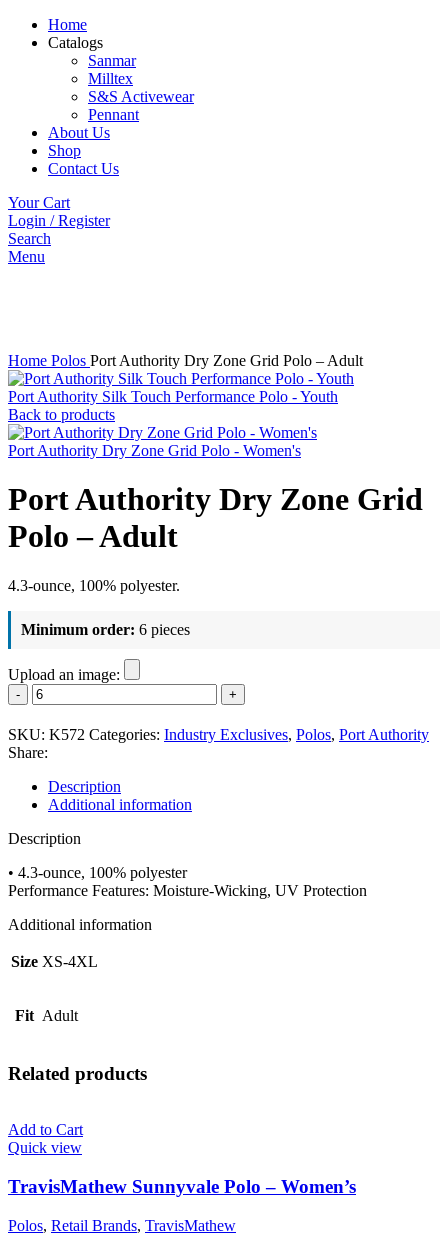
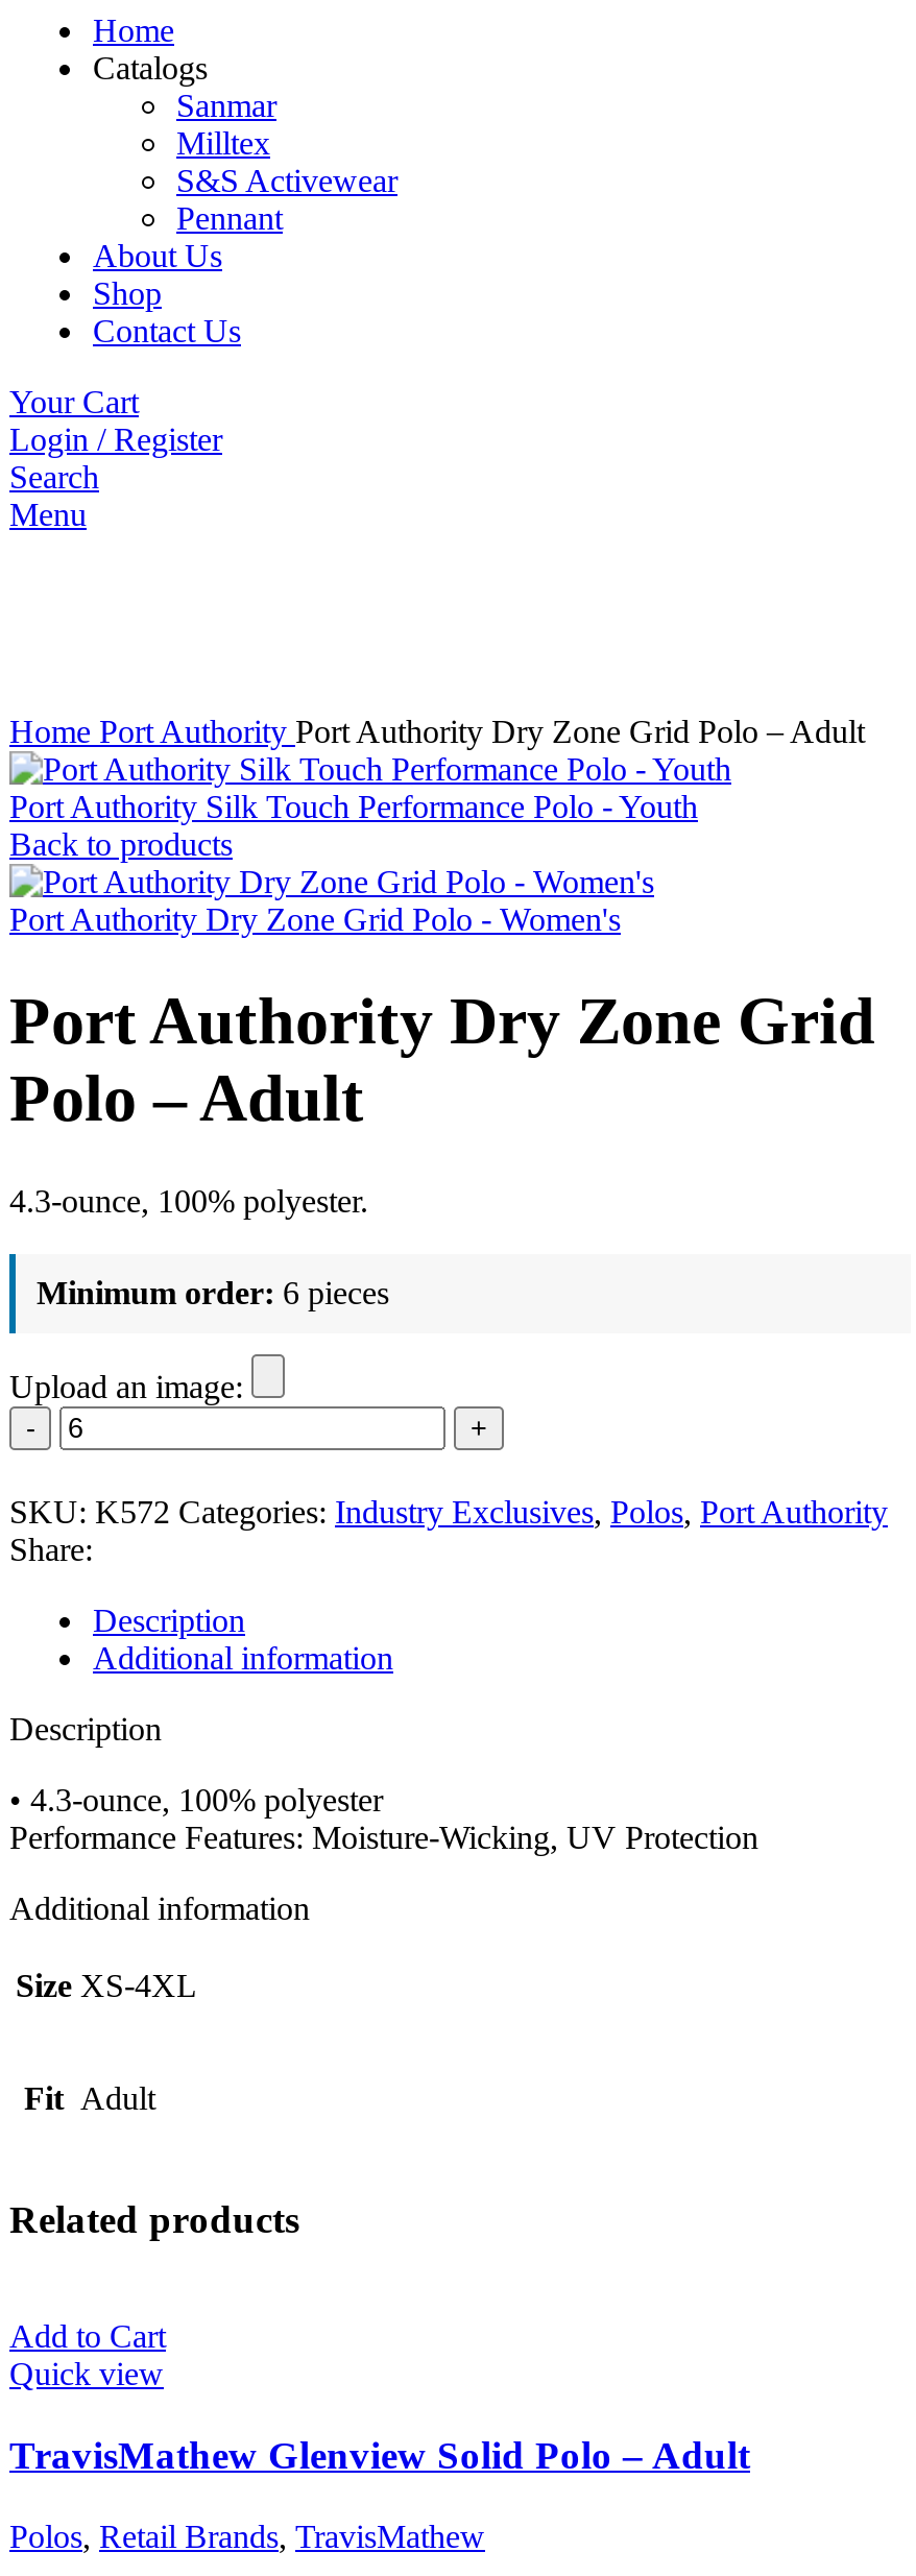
- Home Polos Port Authority Dry Zone Grid Polo – Adult
+ Home Port Authority Port Authority Dry Zone Grid Polo – Adult

- TravisMathew Sunnyvale Polo – Women’s
+ TravisMathew Glenview Solid Polo – Adult
